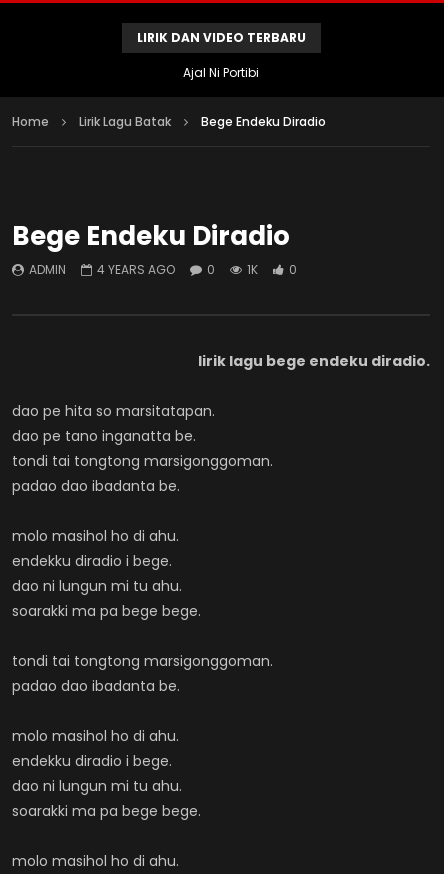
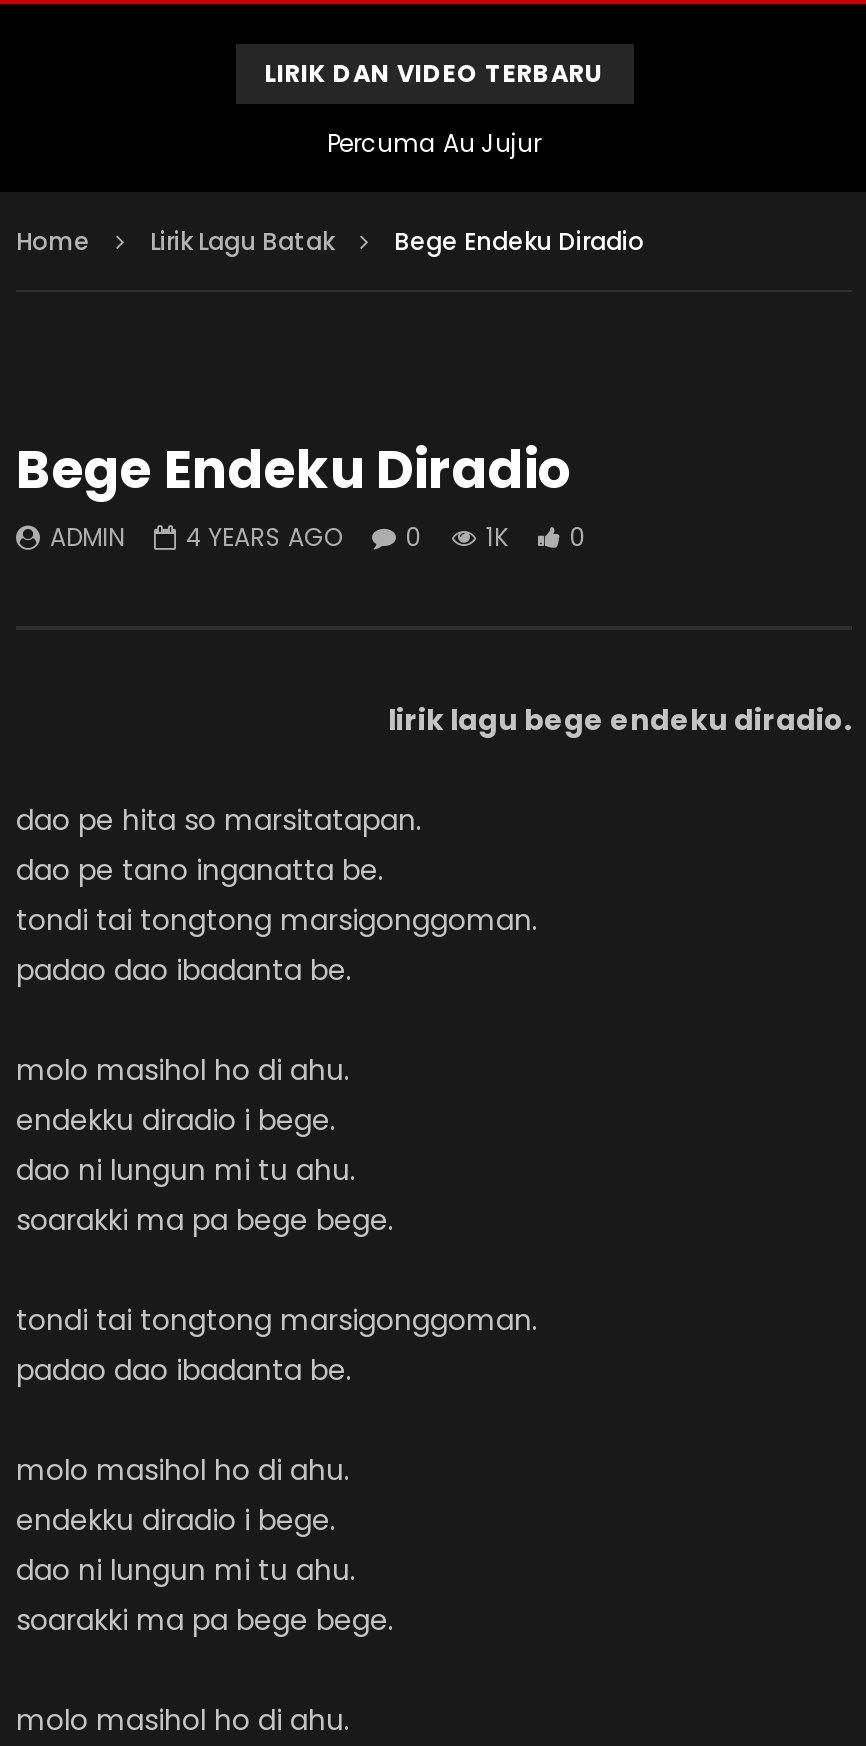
- Ajal Ni Portibi
+ Percuma Au Jujur
